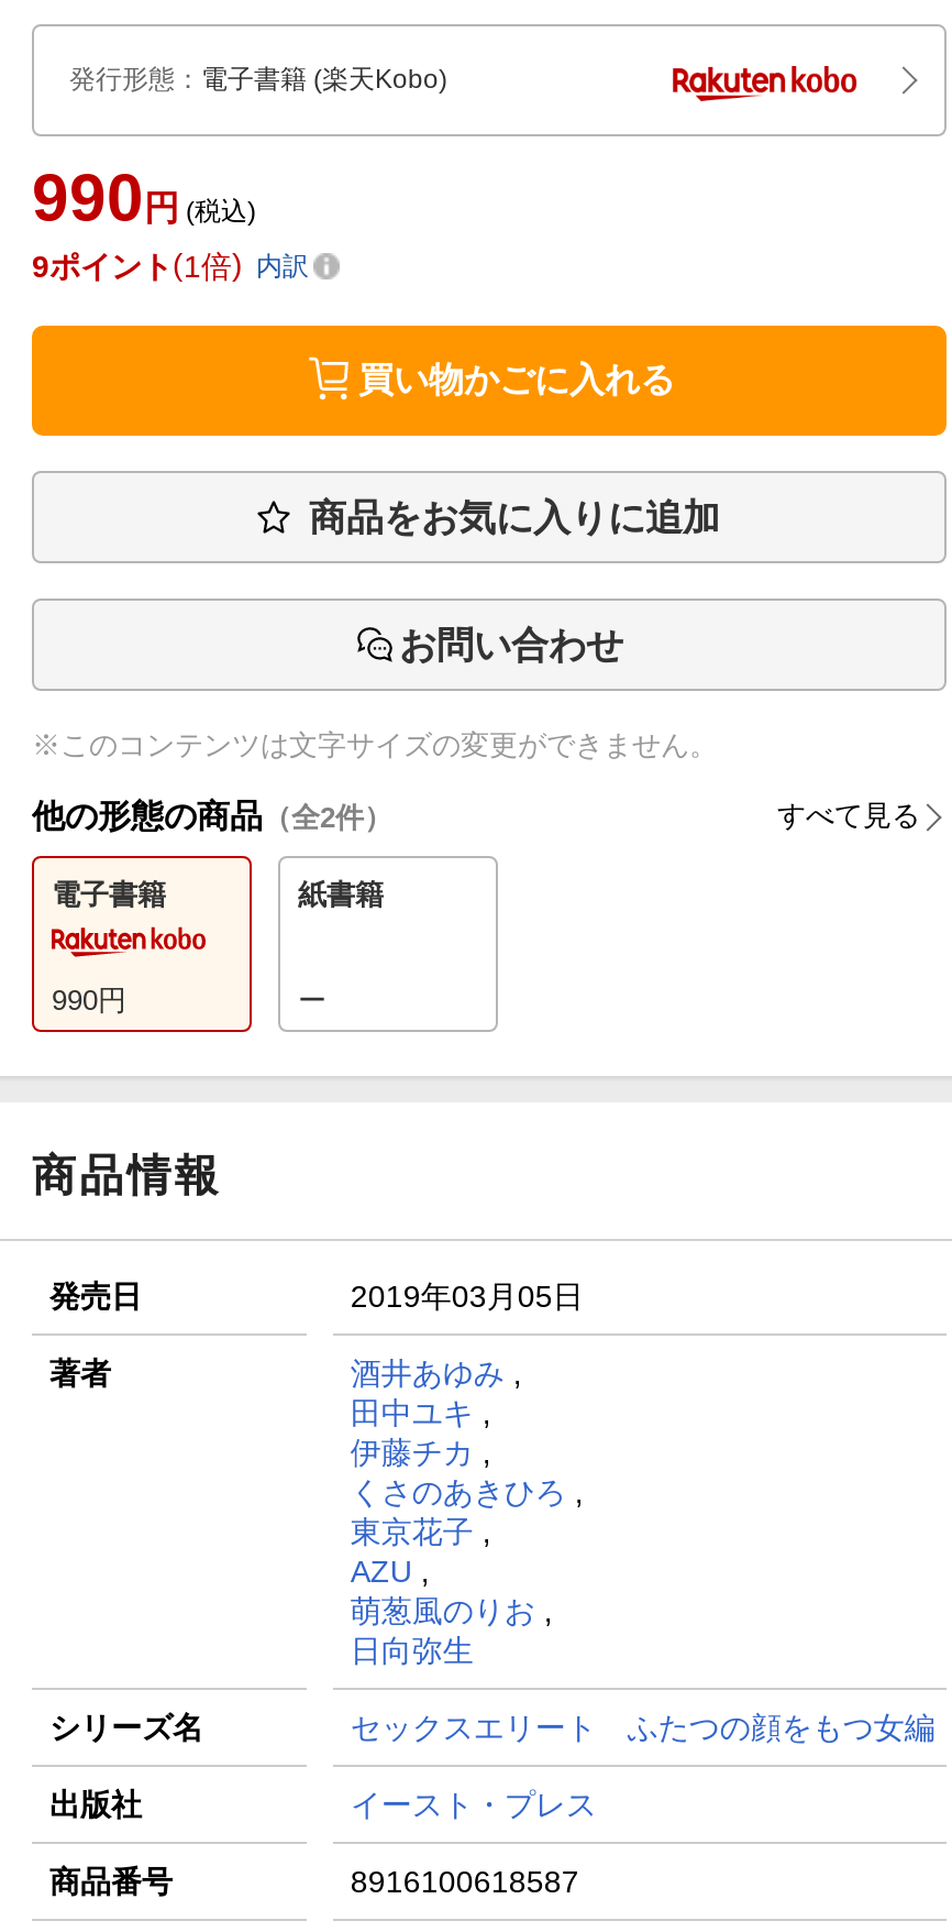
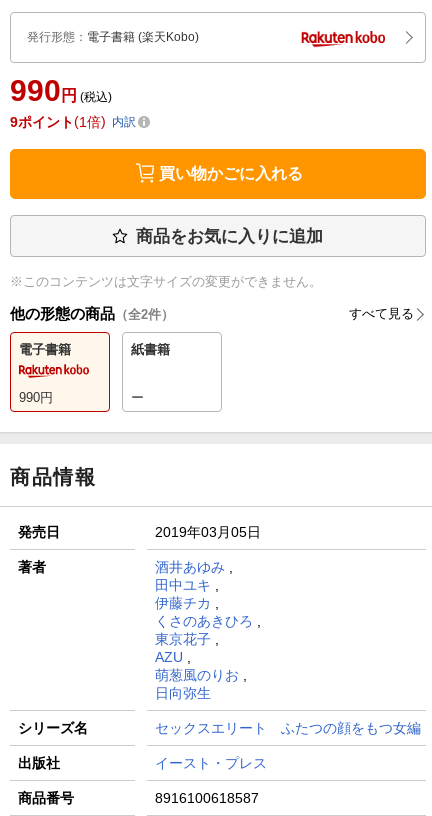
- お問い合わせ
